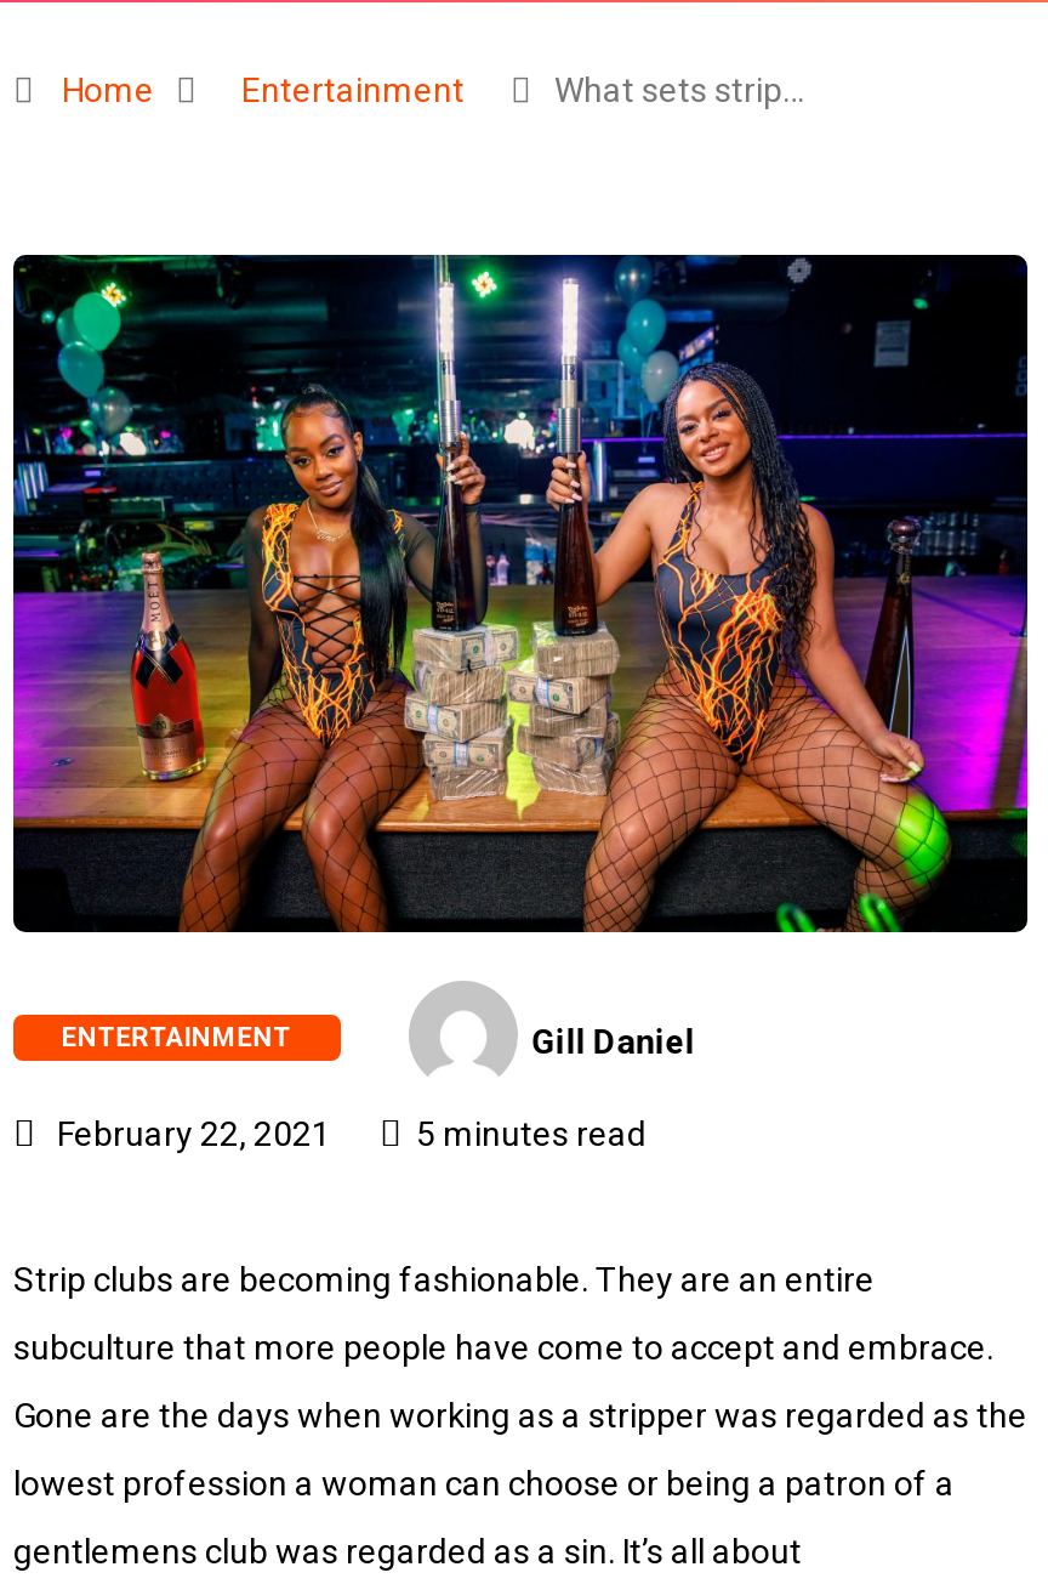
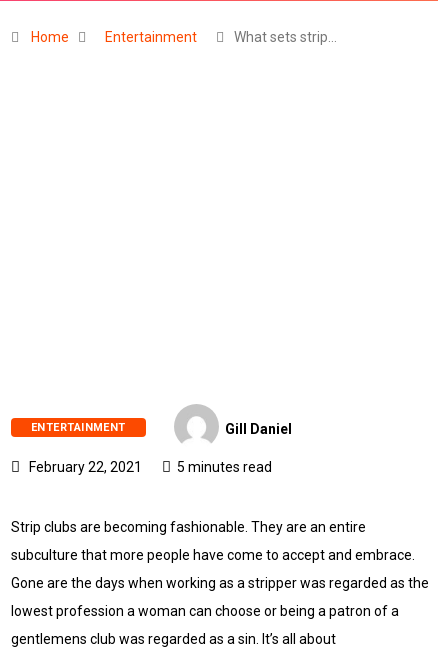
- [image]
